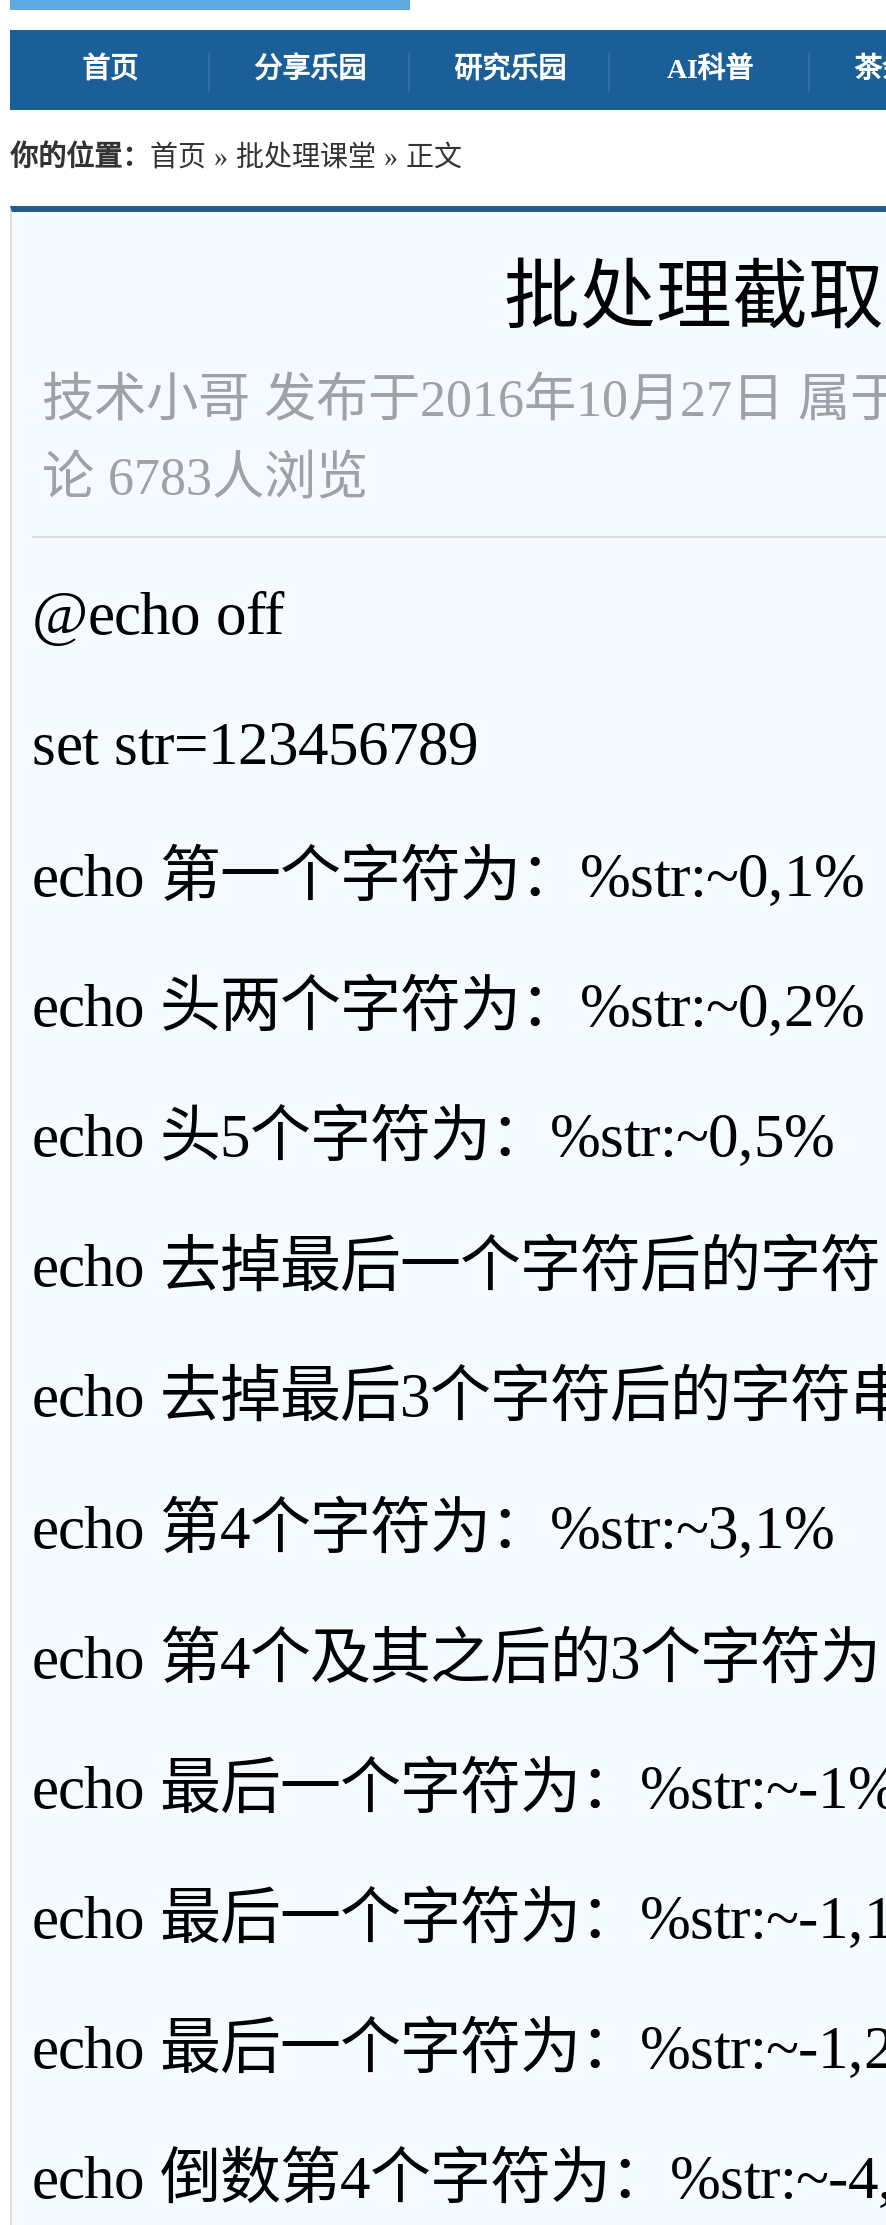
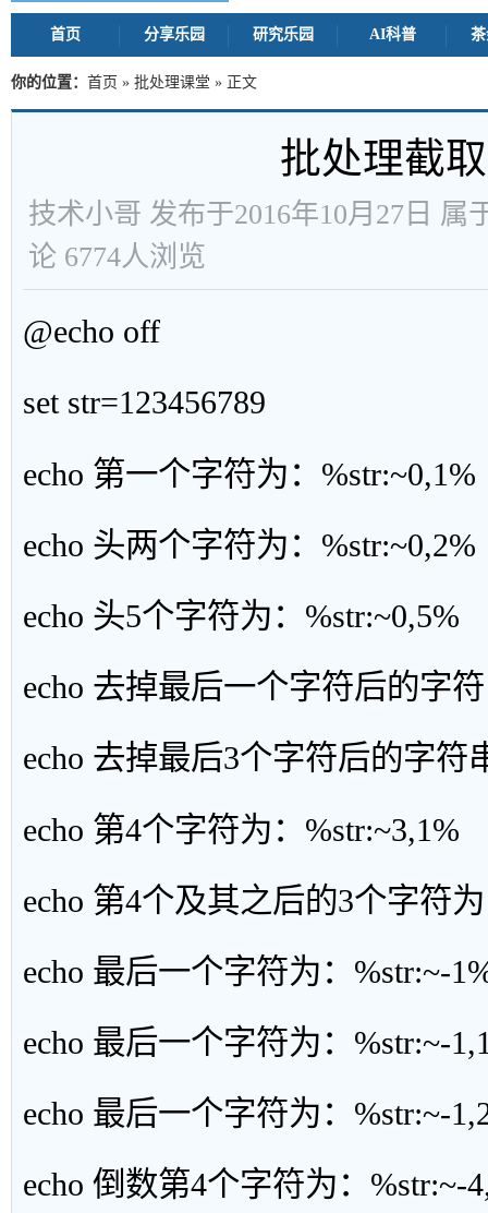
- 论 6783人浏览
+ 论 6774人浏览
